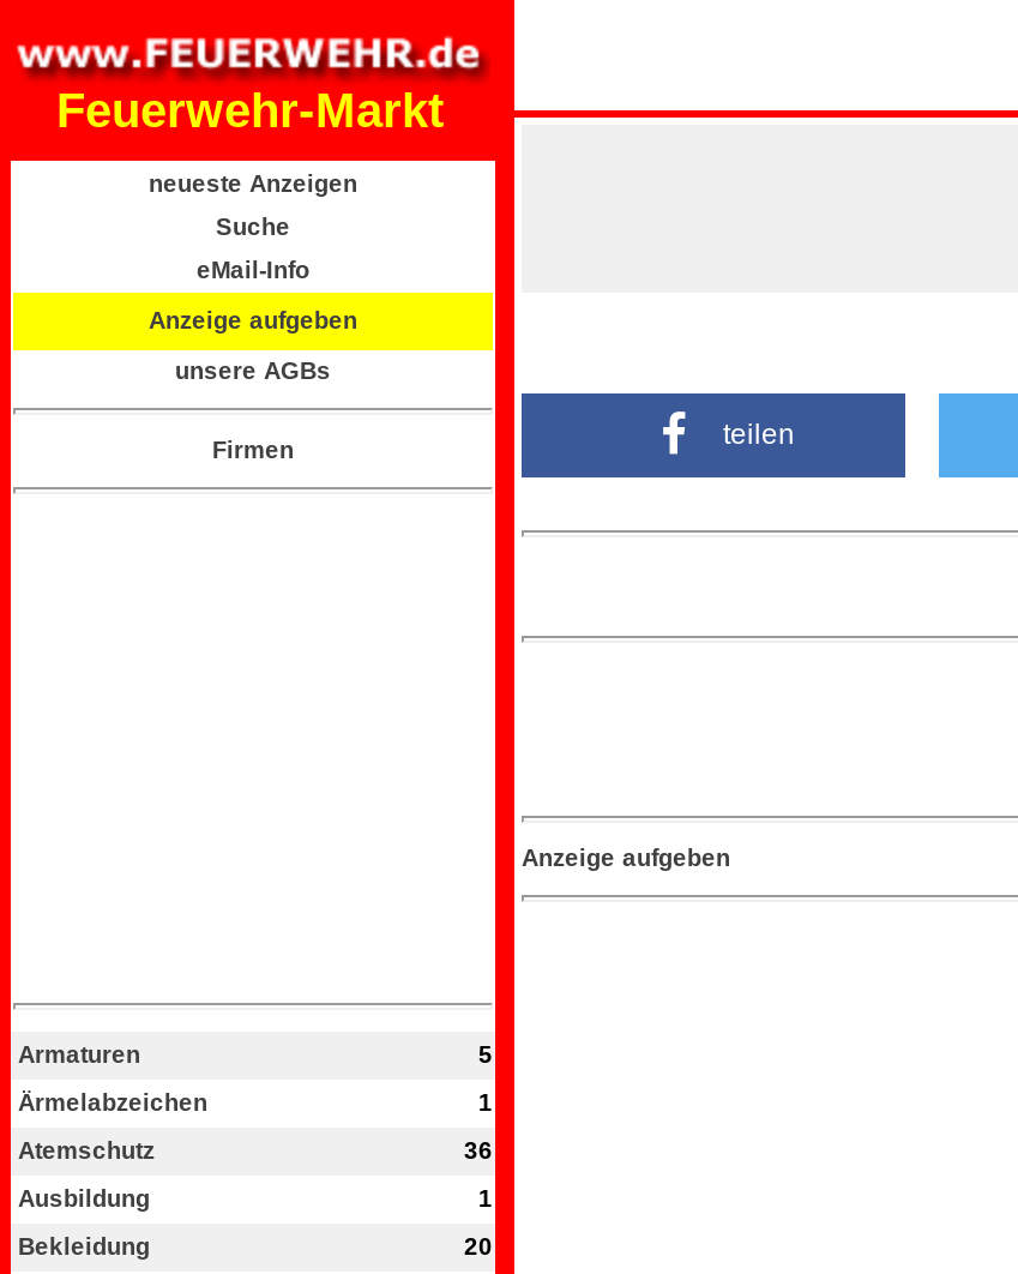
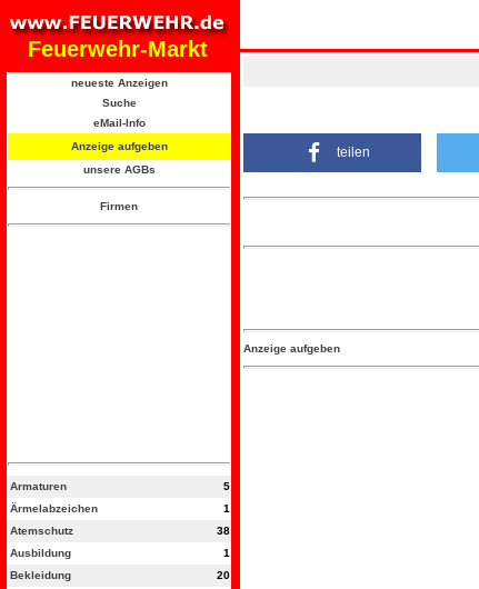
moved up: teilen | Anzeige aufgeben

- 36
+ 38
